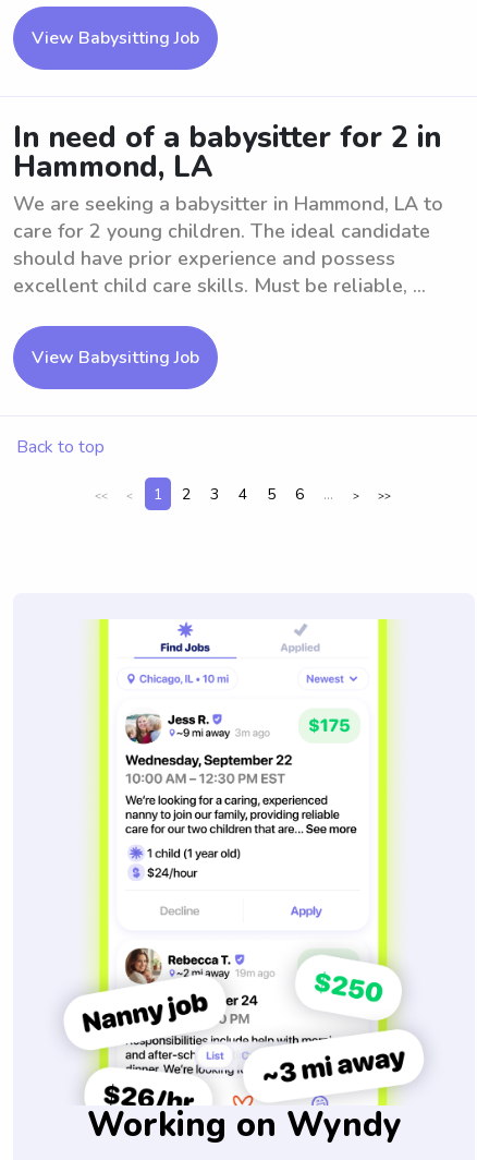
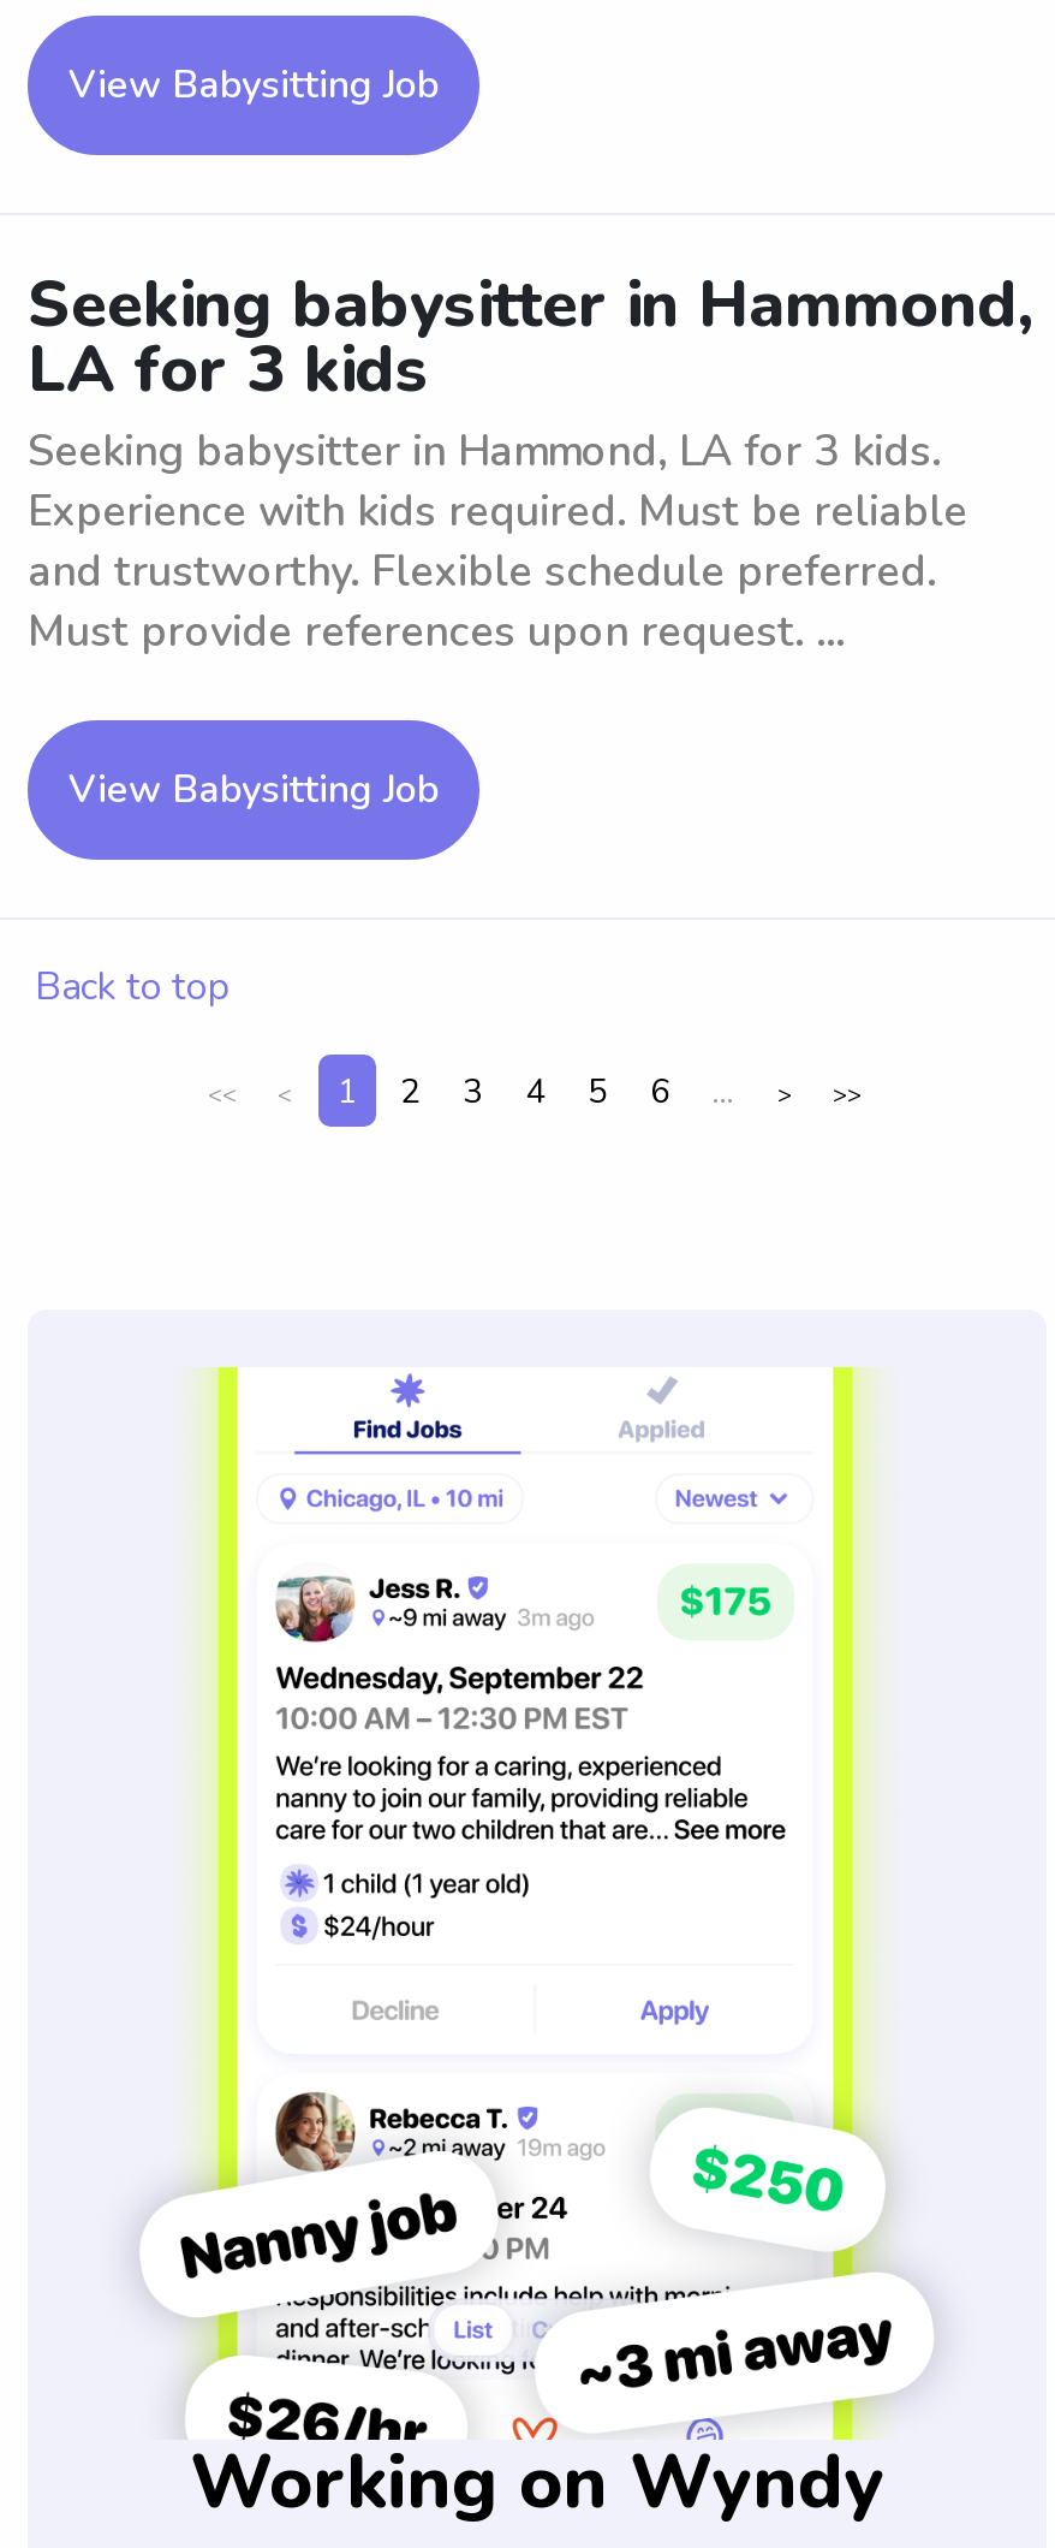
- In need of a babysitter for 2 in
- Hammond, LA
- We are seeking a babysitter in Hammond, LA to
- care for 2 young children. The ideal candidate
- should have prior experience and possess
- excellent child care skills. Must be reliable, ...
+ Seeking babysitter in Hammond,
+ LA for 3 kids
+ Seeking babysitter in Hammond, LA for 3 kids.
+ Experience with kids required. Must be reliable
+ and trustworthy. Flexible schedule preferred.
+ Must provide references upon request. ...
